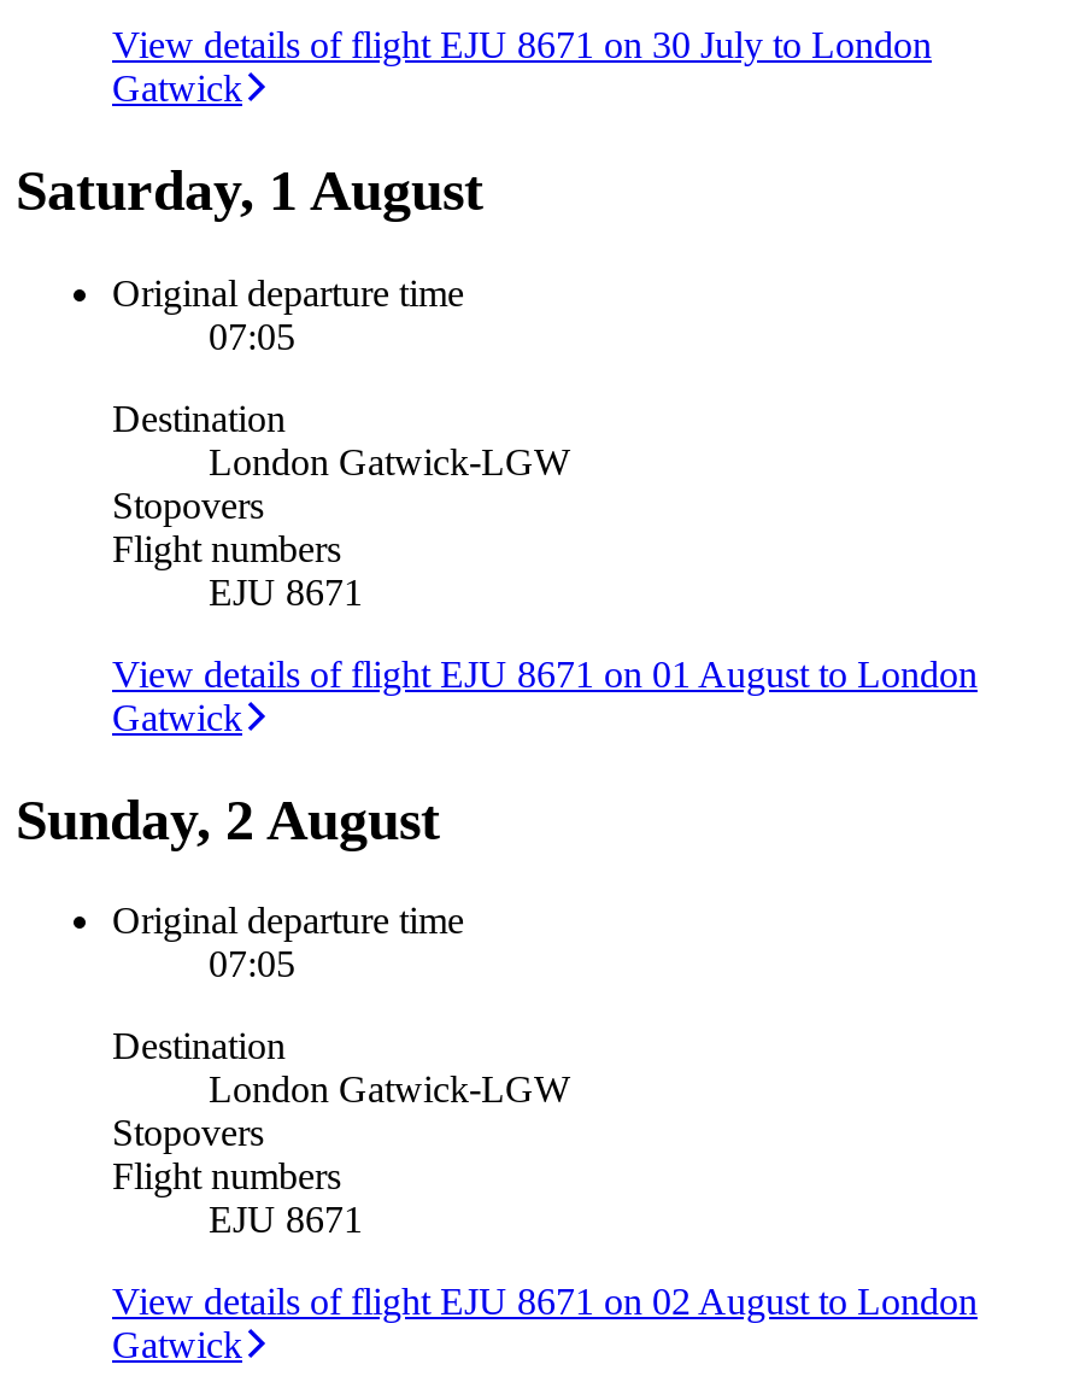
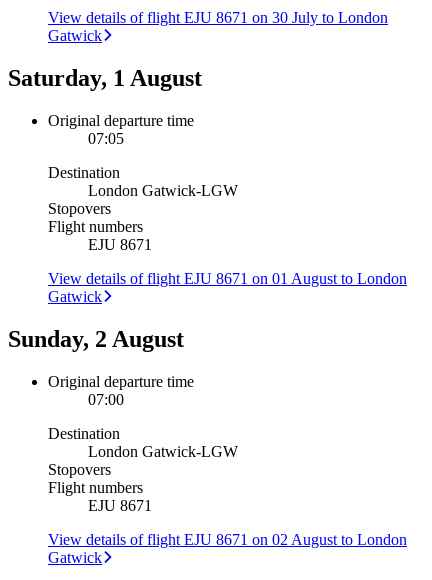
- 07:05
+ 07:00
